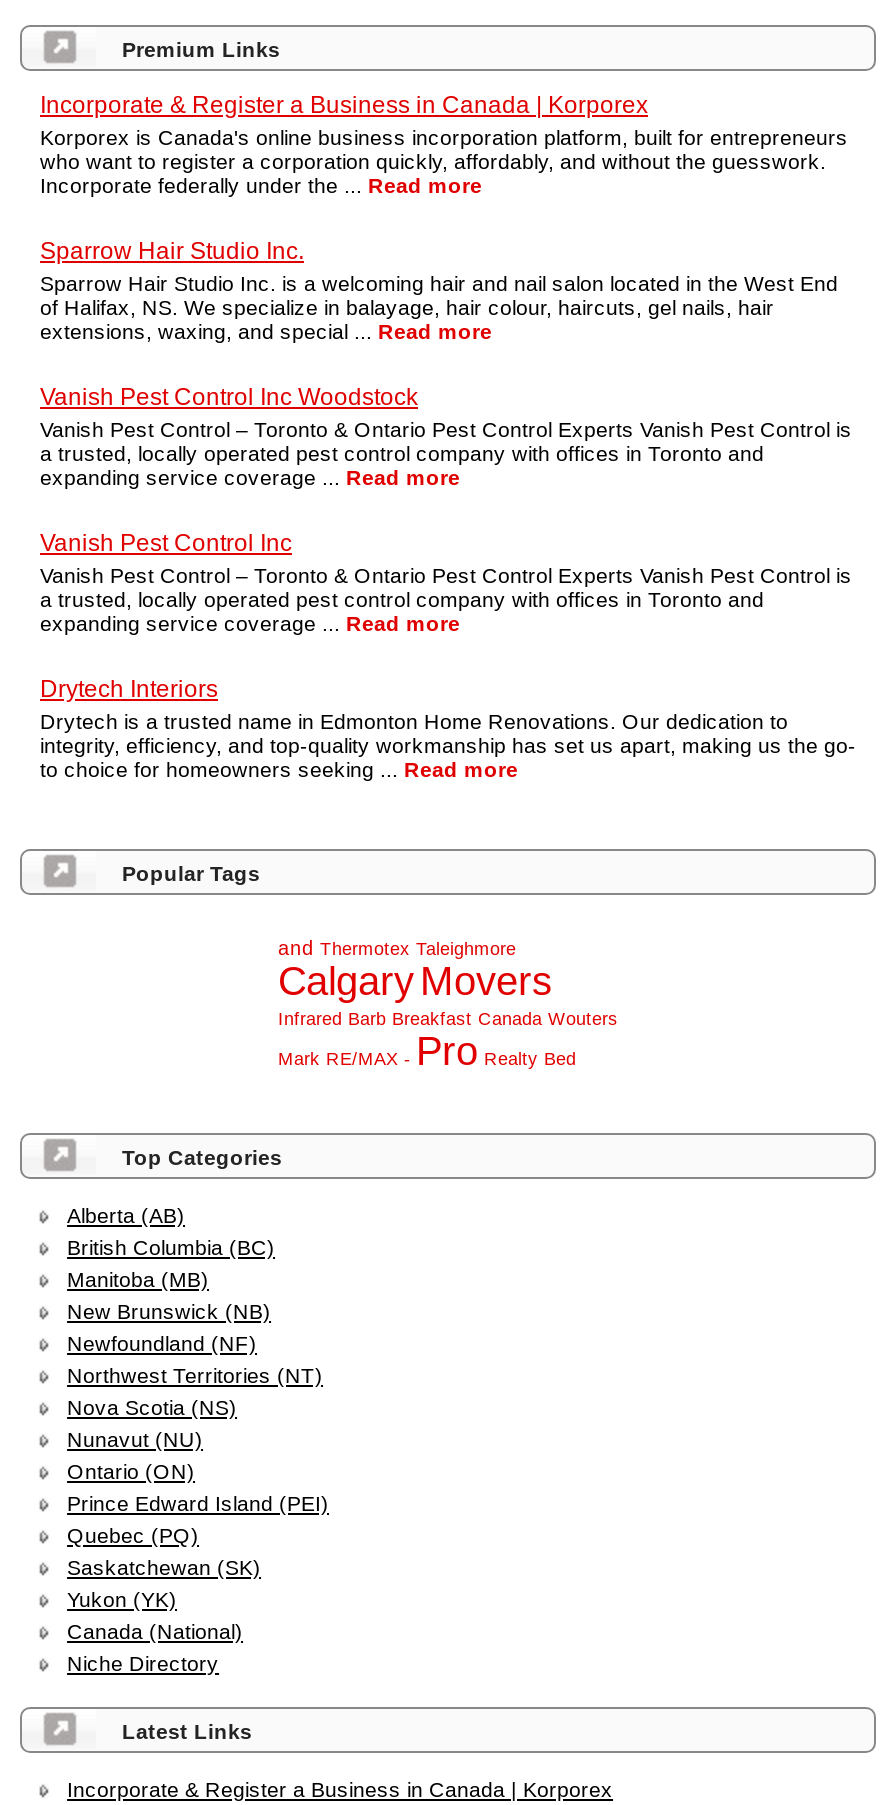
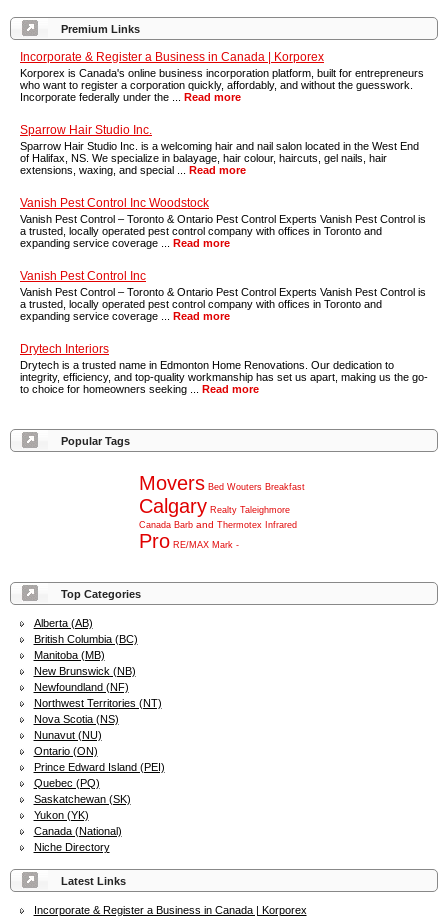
- and Thermotex Taleighmore
- Calgary Movers
- Infrared Barb Breakfast Canada Wouters
- Mark RE/MAX - Pro Realty Bed
+ Movers Bed Wouters Breakfast
+ Calgary Realty Taleighmore
+ Canada Barb and Thermotex Infrared
+ Pro RE/MAX Mark -
